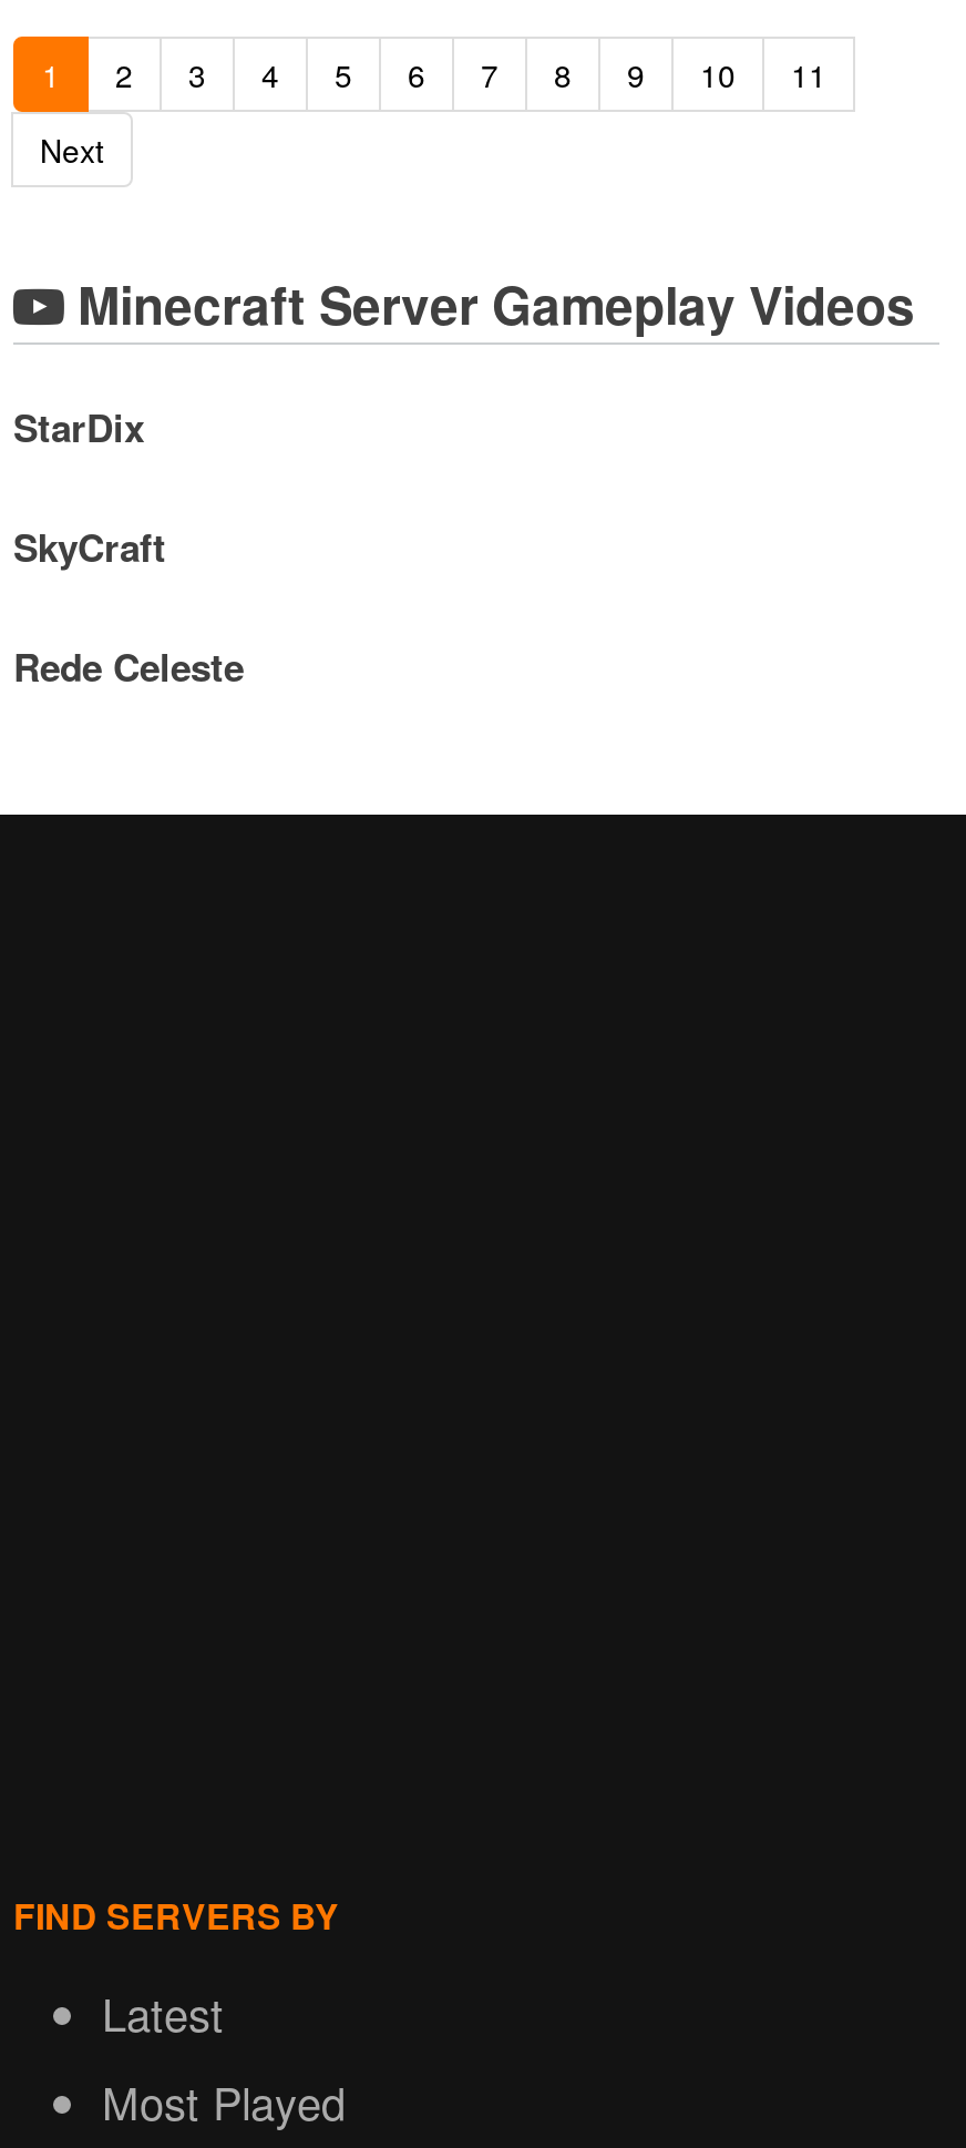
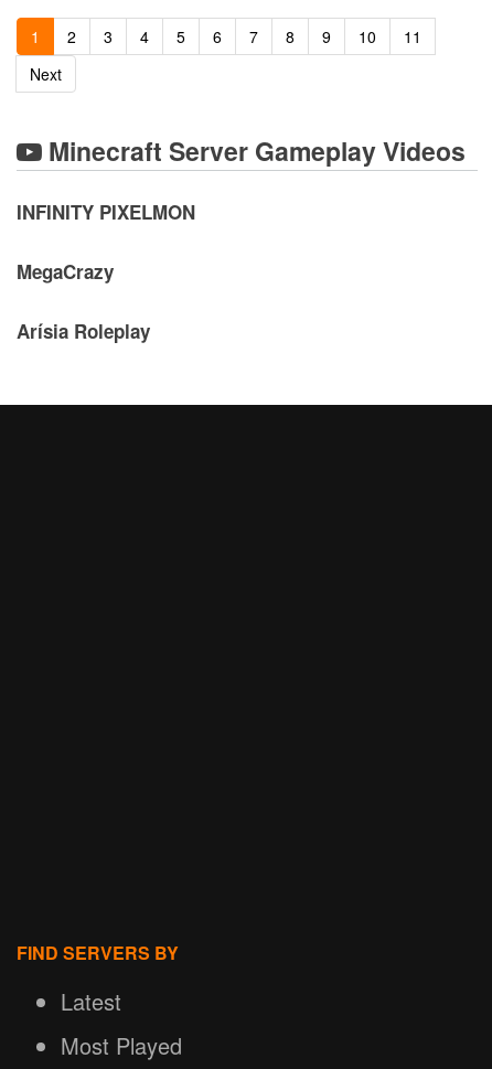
- StarDix
+ INFINITY PIXELMON

- SkyCraft
+ MegaCrazy

- Rede Celeste
+ Arísia Roleplay
